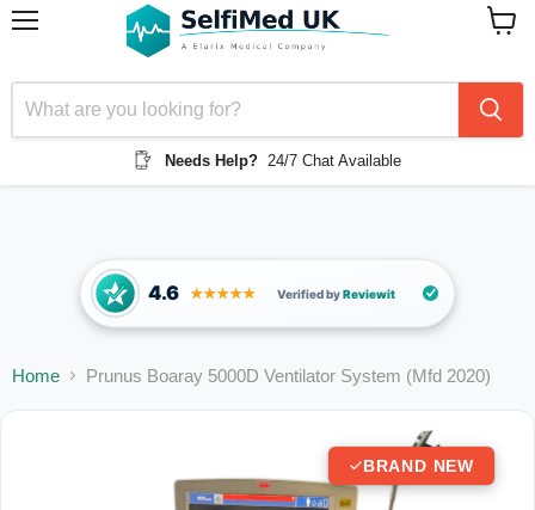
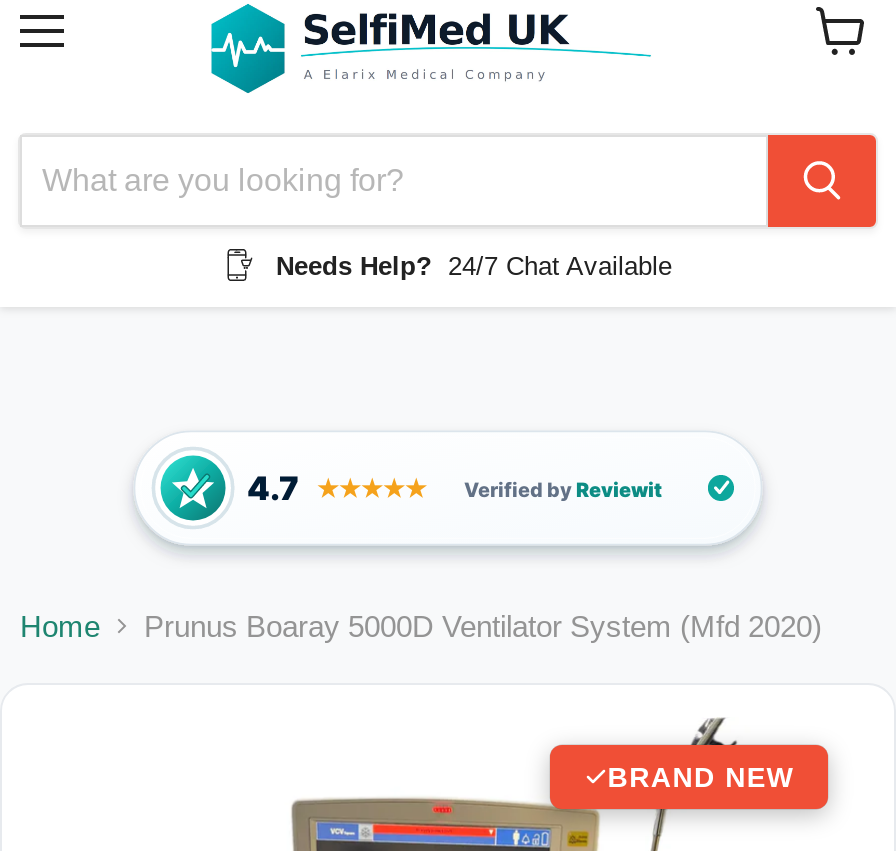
- 4.6
+ 4.7
